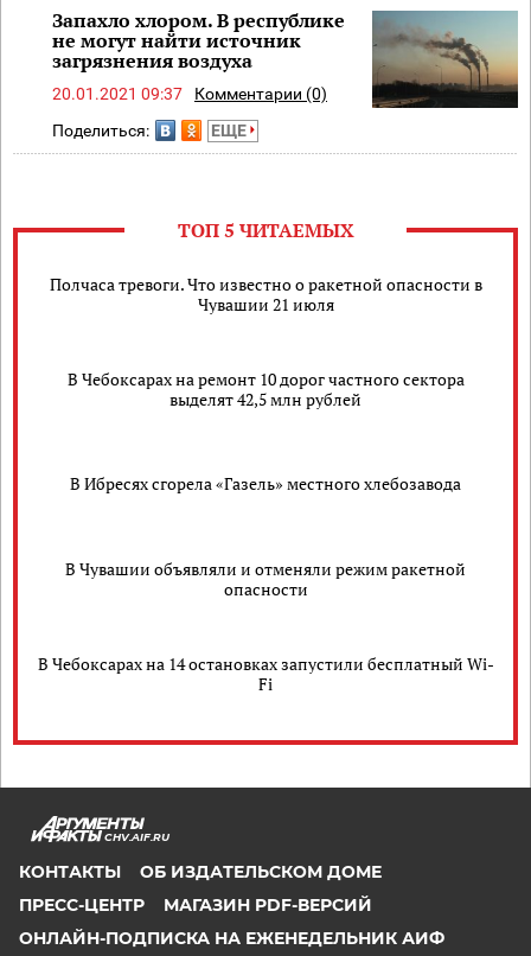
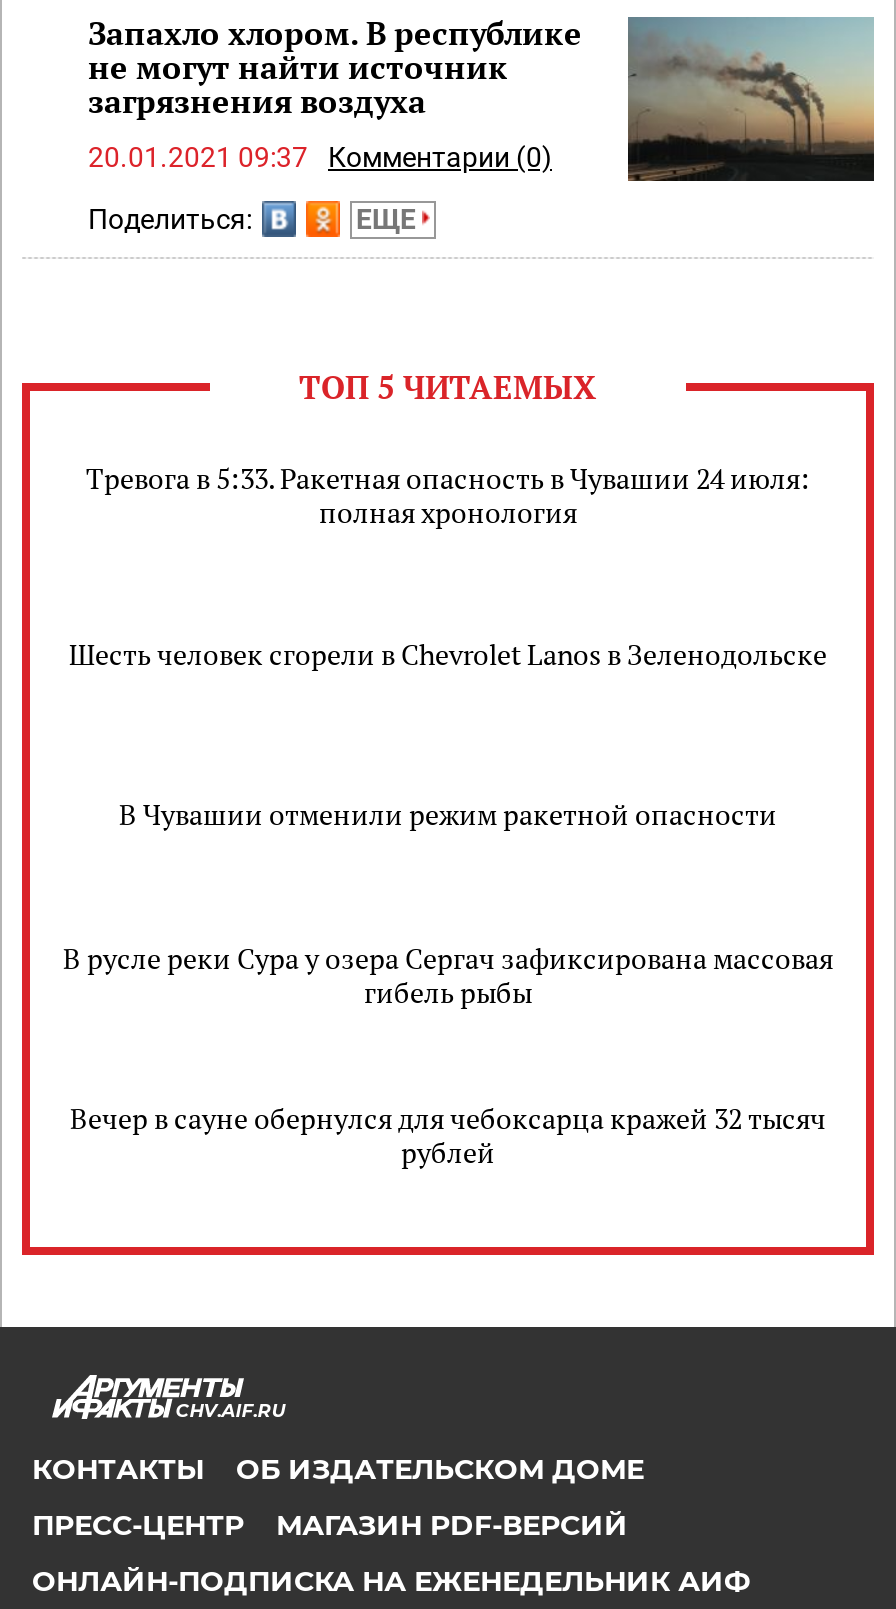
- Полчаса тревоги. Что известно о ракетной опасности в
- Чувашии 21 июля
+ Тревога в 5:33. Ракетная опасность в Чувашии 24 июля:
+ полная хронология

- В Чебоксарах на ремонт 10 дорог частного сектора
- выделят 42,5 млн рублей
+ Шесть человек сгорели в Chevrolet Lanos в Зеленодольске

- В Ибресях сгорела «Газель» местного хлебозавода
+ В Чувашии отменили режим ракетной опасности

- В Чувашии объявляли и отменяли режим ракетной
- опасности
+ В русле реки Сура у озера Сергач зафиксирована массовая
+ гибель рыбы

- В Чебоксарах на 14 остановках запустили бесплатный Wi-
- Fi
+ Вечер в сауне обернулся для чебоксарца кражей 32 тысяч
+ рублей
